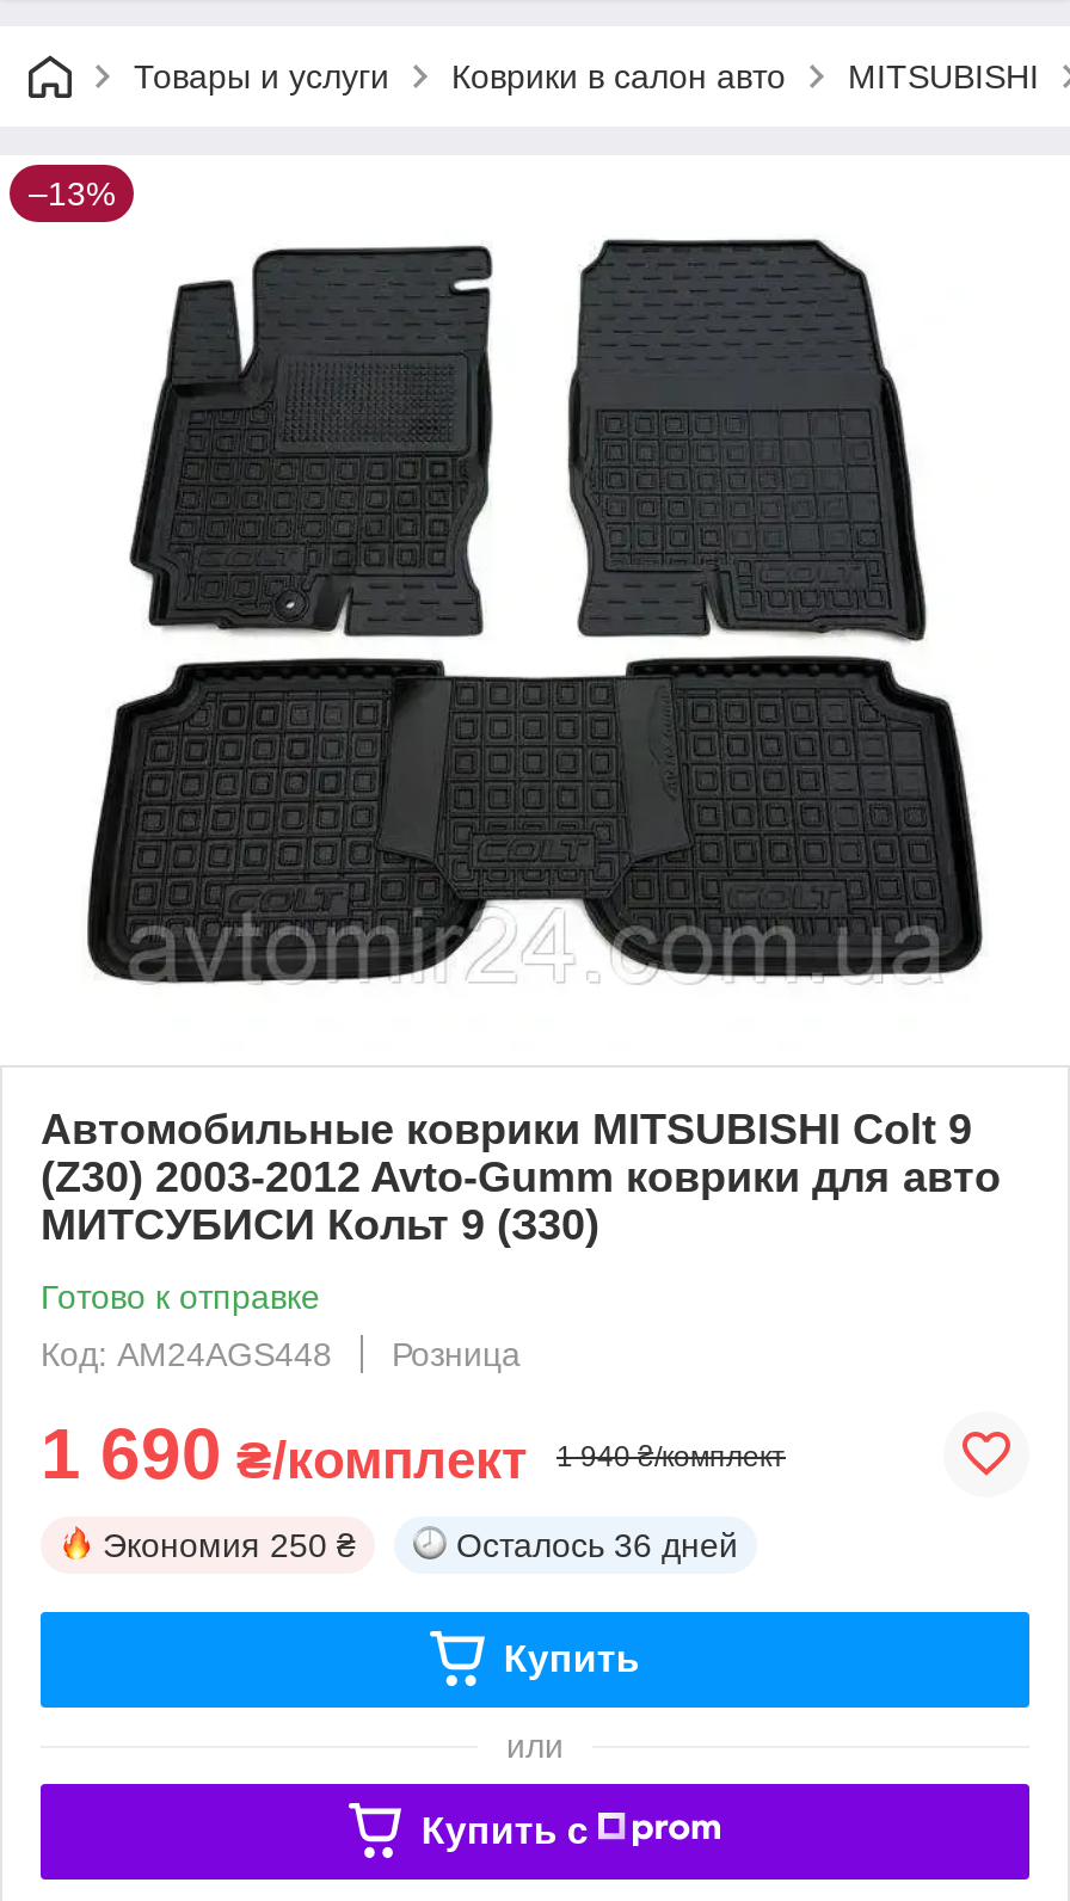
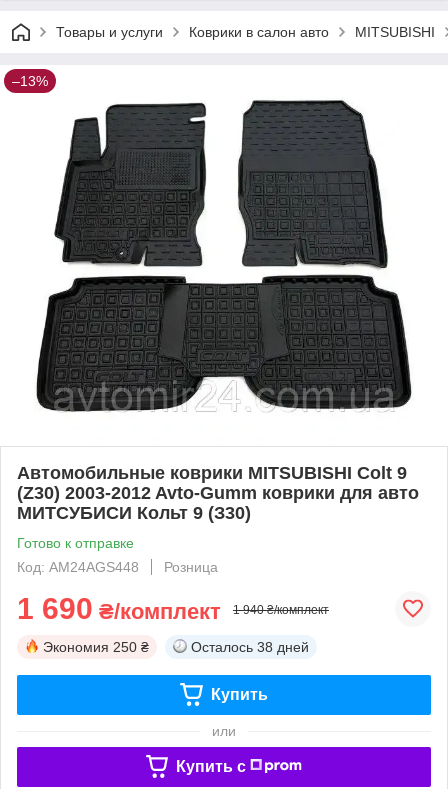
- Осталось 36 дней
+ Осталось 38 дней
